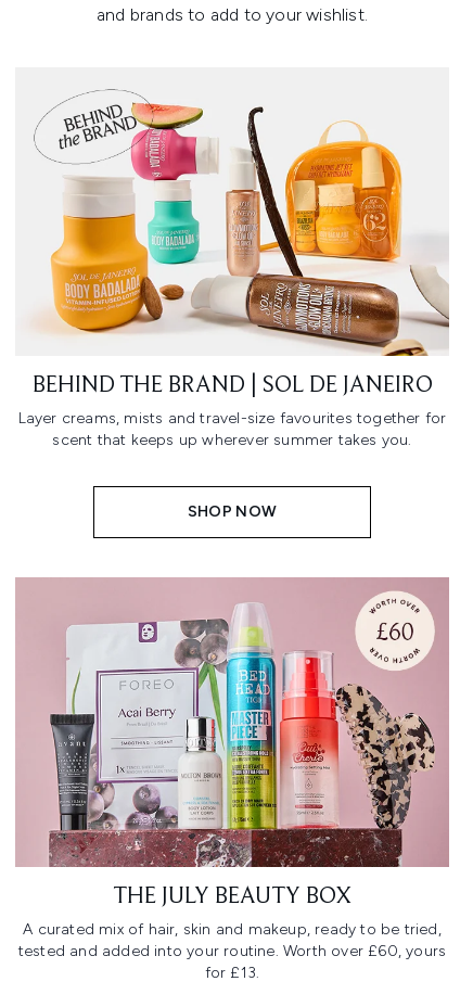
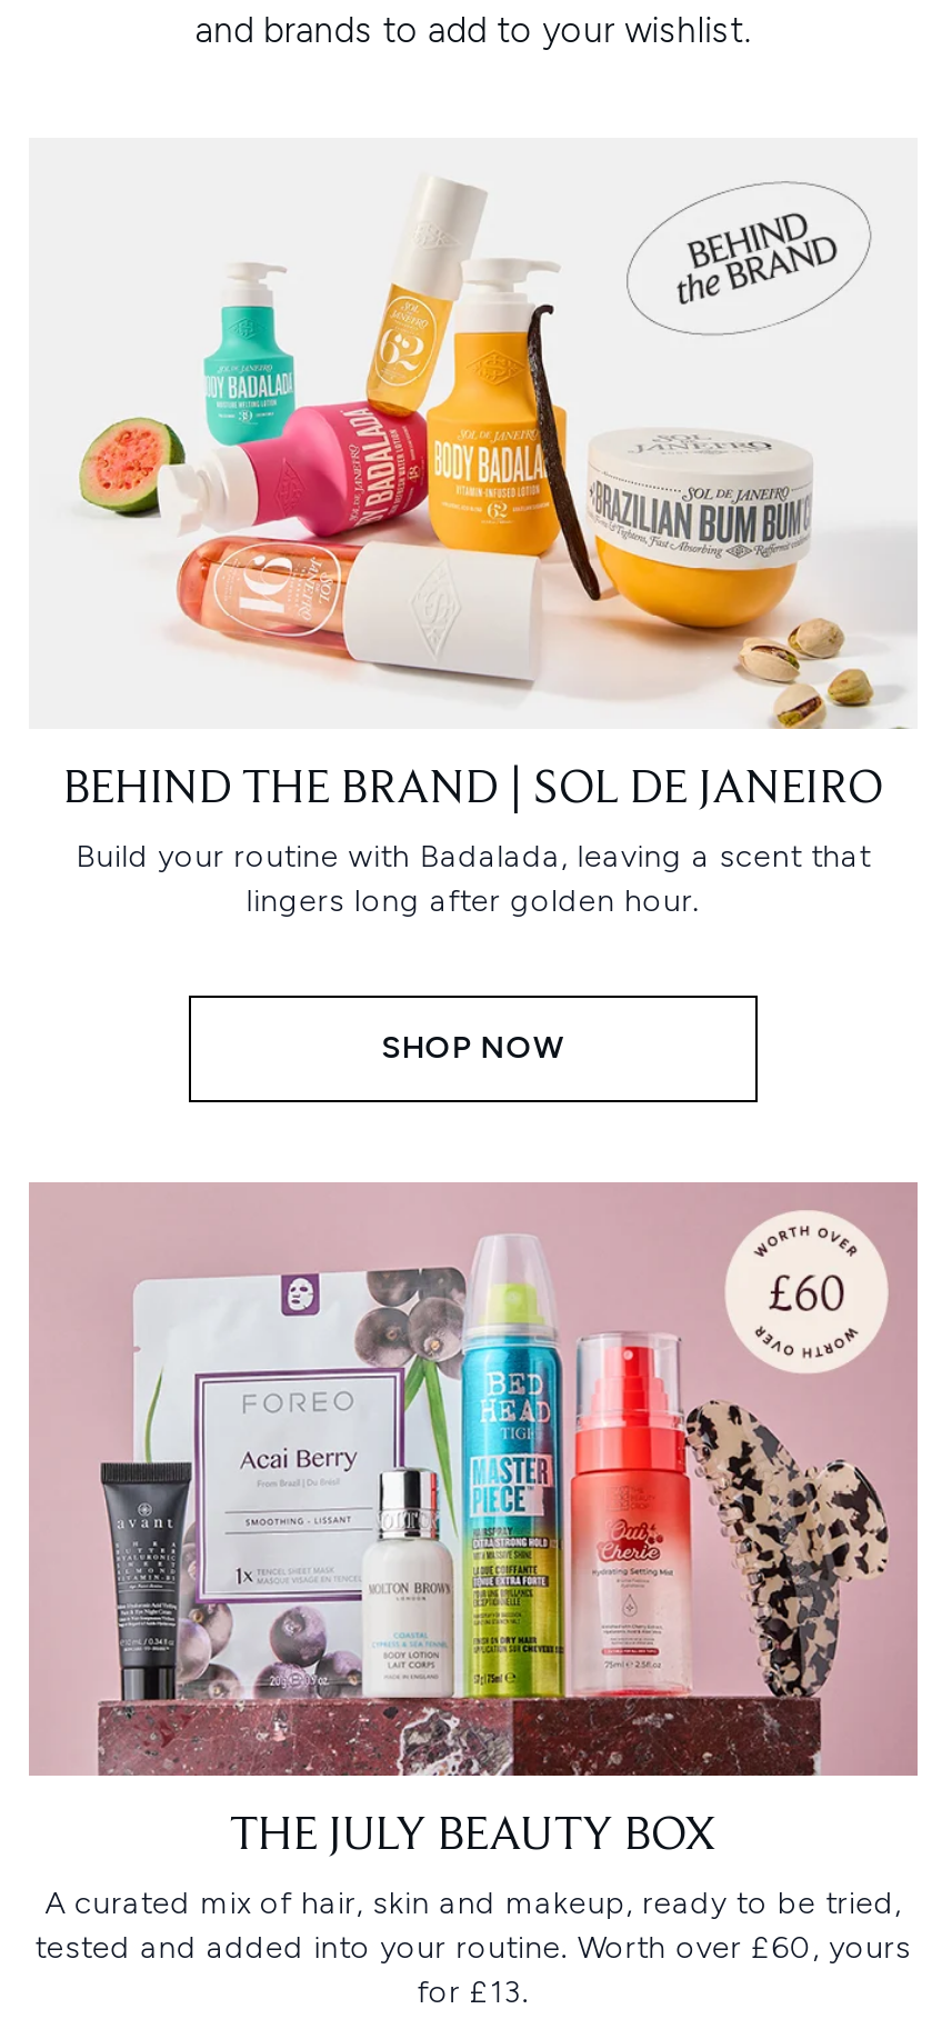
- [image]
+ [image]

- Layer creams, mists and travel-size favourites together for
- scent that keeps up wherever summer takes you.
+ Build your routine with Badalada, leaving a scent that
+ lingers long after golden hour.
